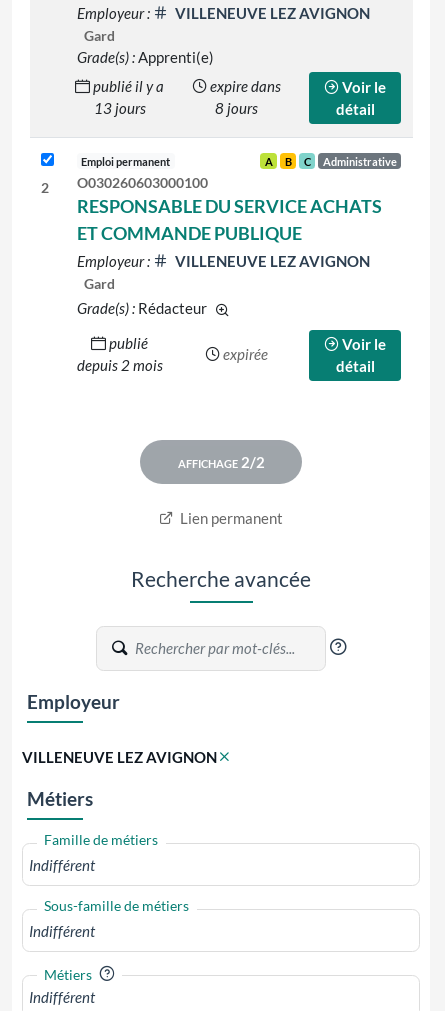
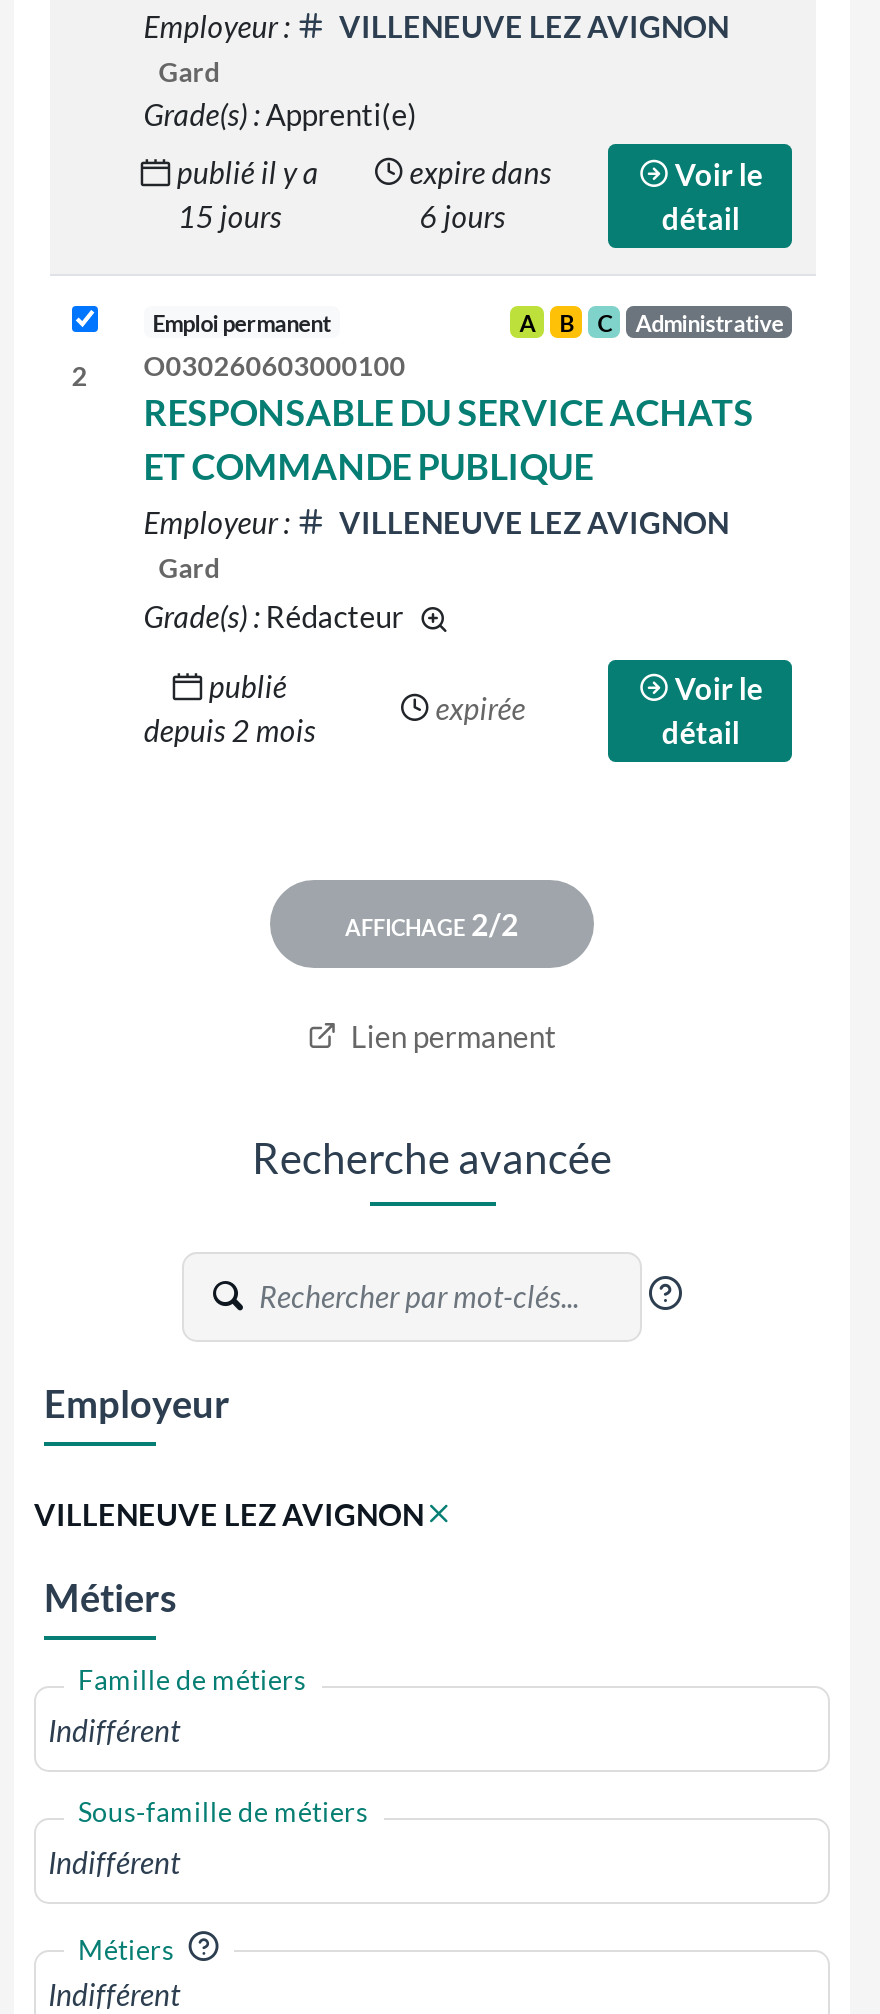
- 13 jours
+ 15 jours

- 8 jours
+ 6 jours
